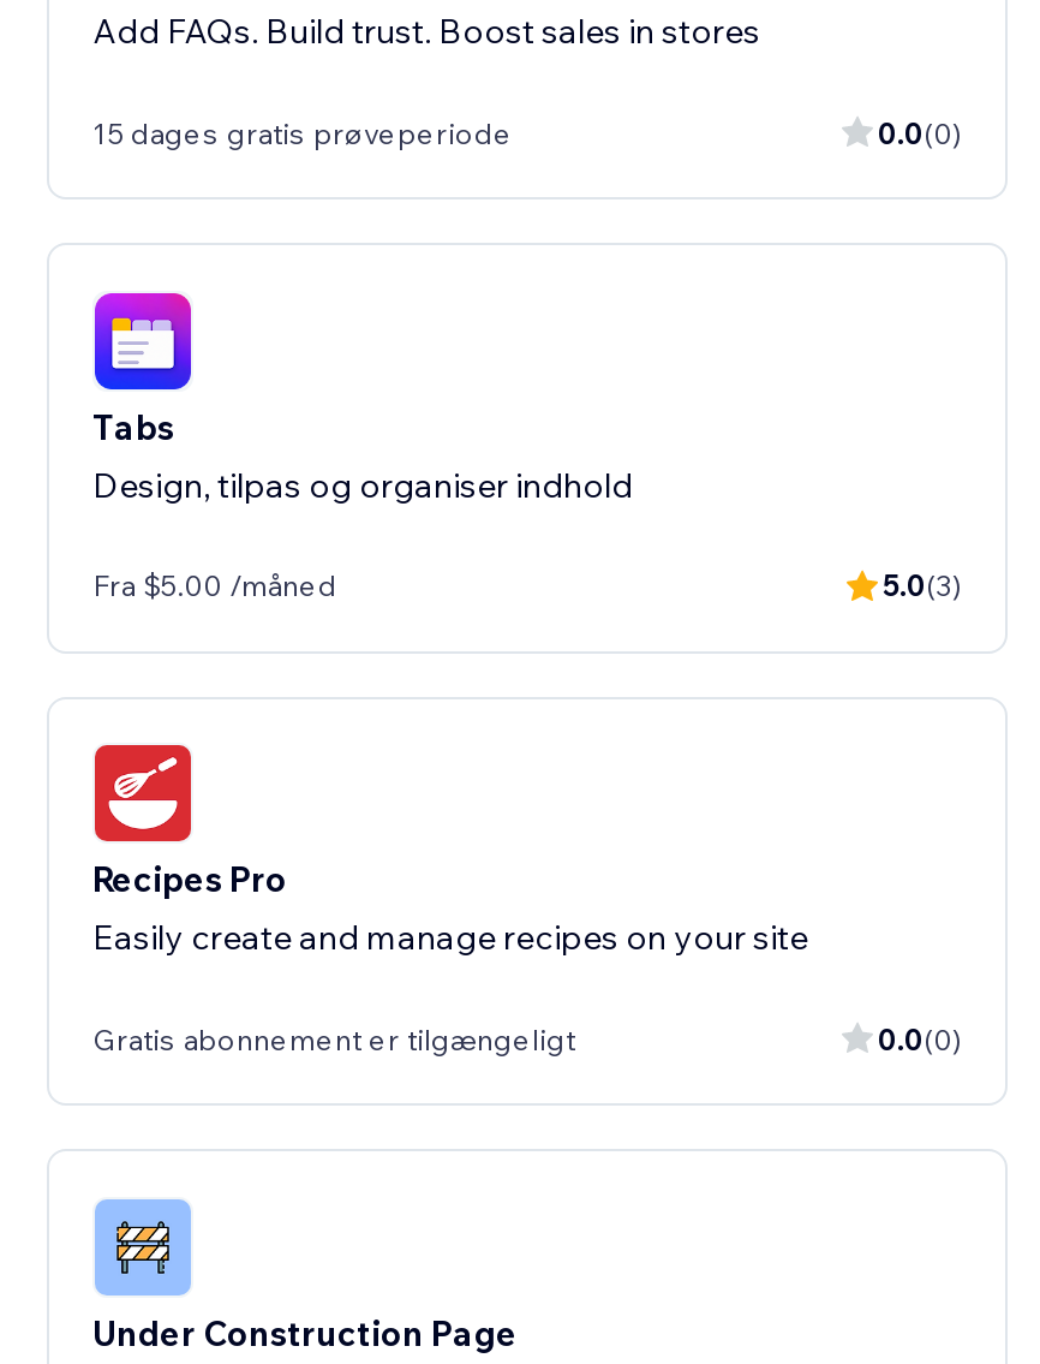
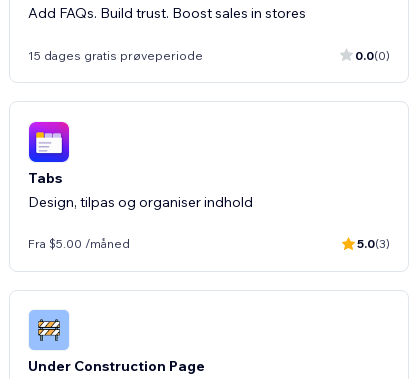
- [image]
- Recipes Pro
- Easily create and manage recipes on your site
- Gratis abonnement er tilgængeligt
- 0.0(0)
